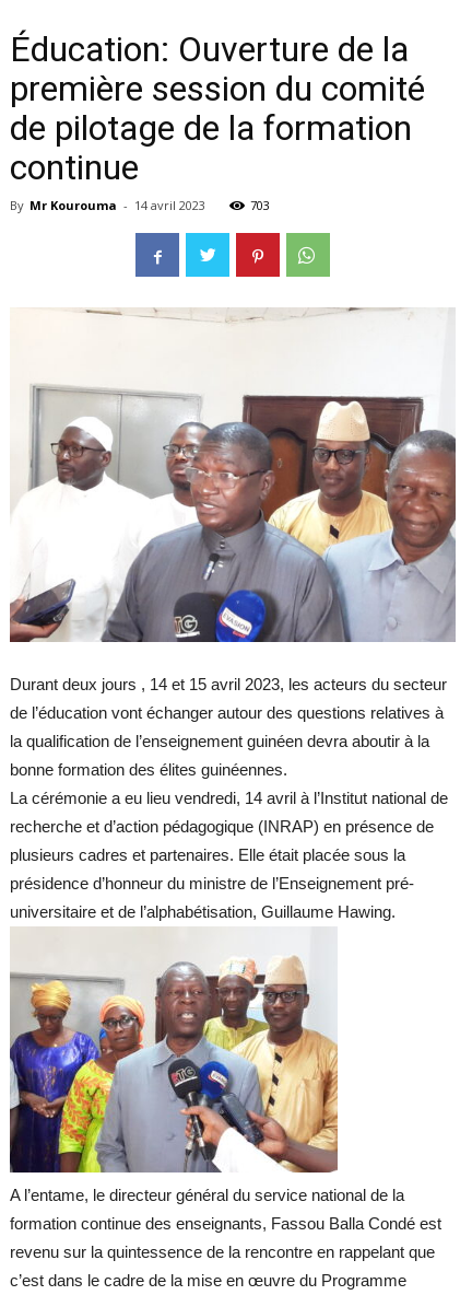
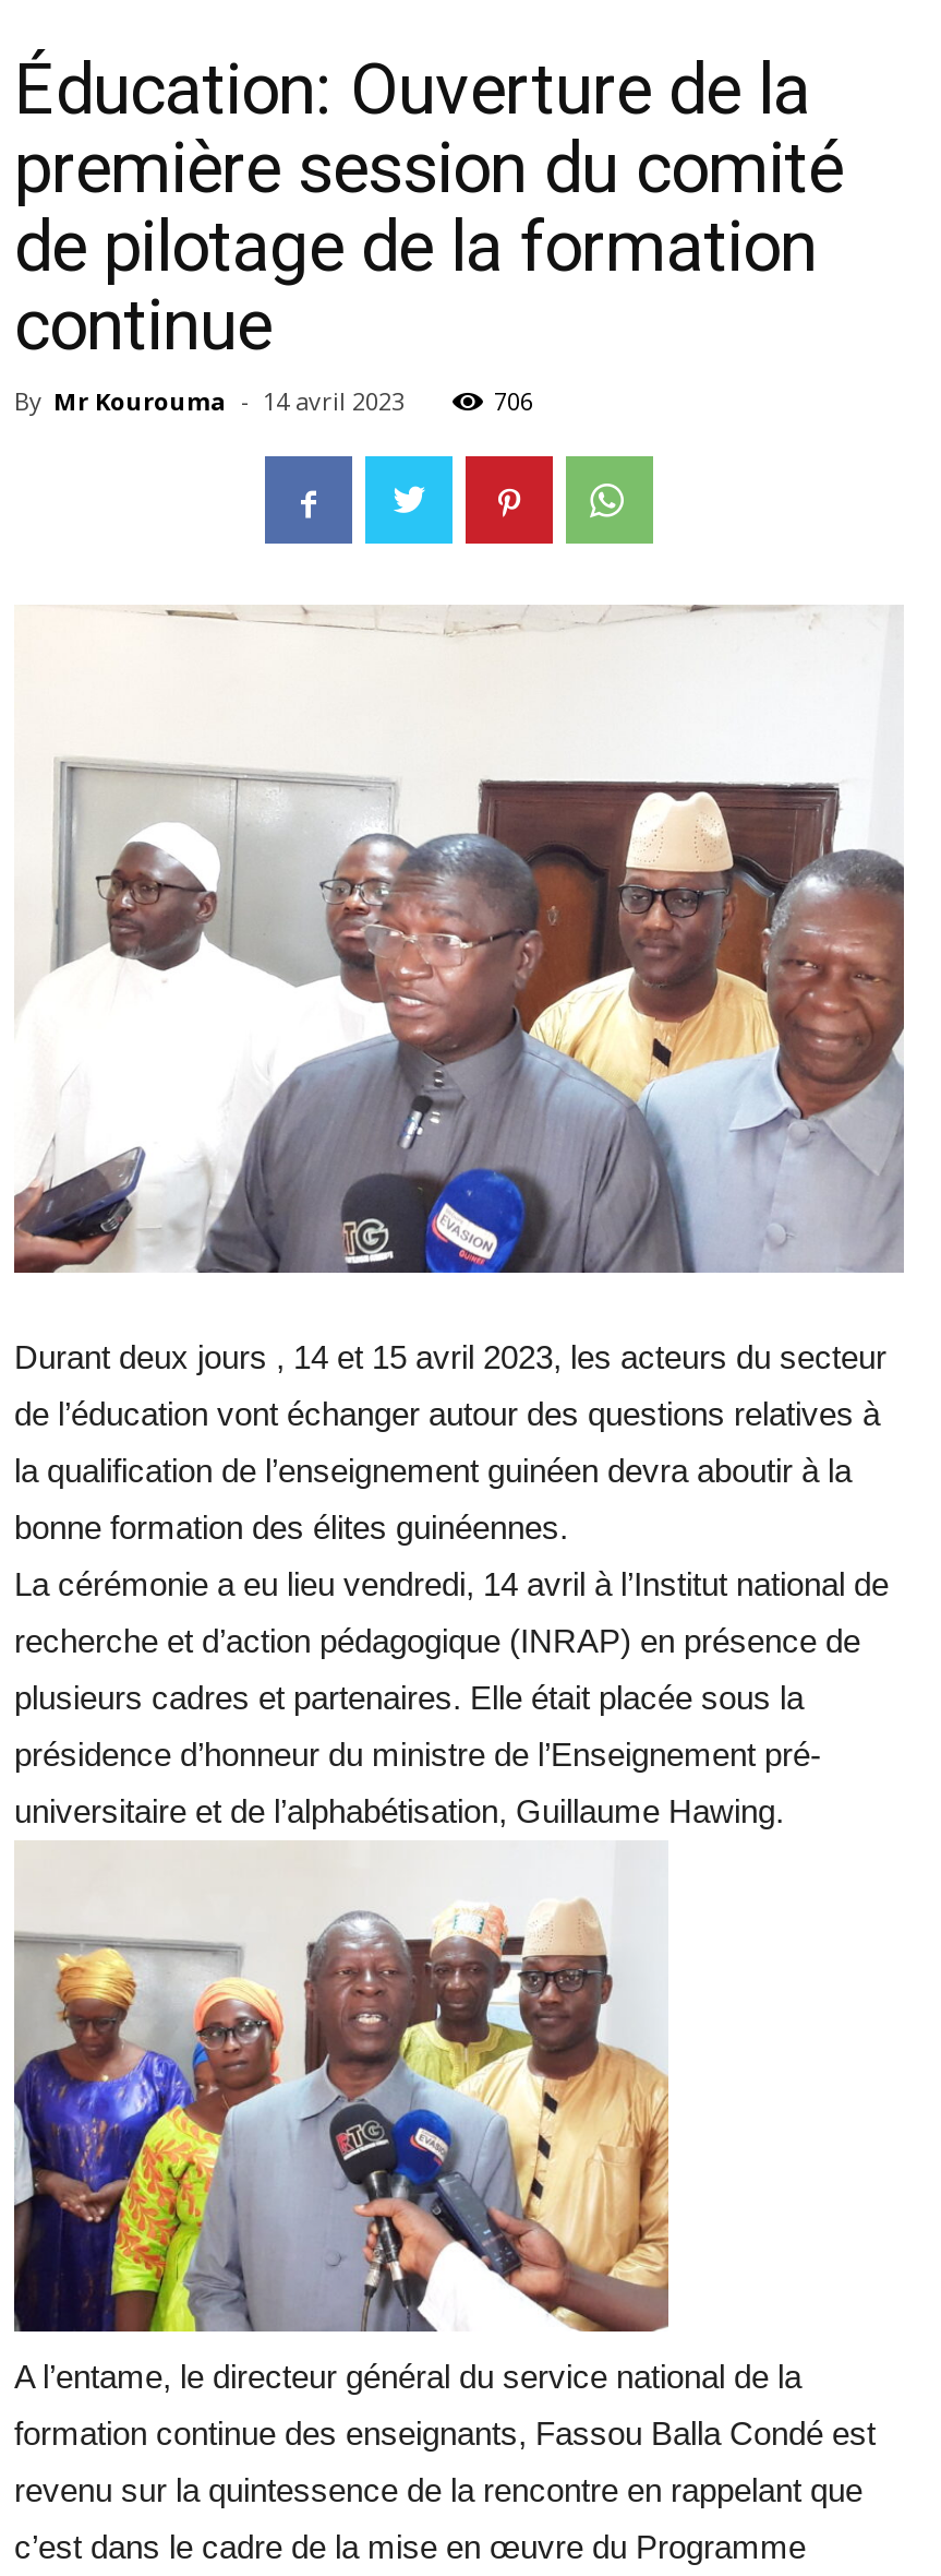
- 703
+ 706
